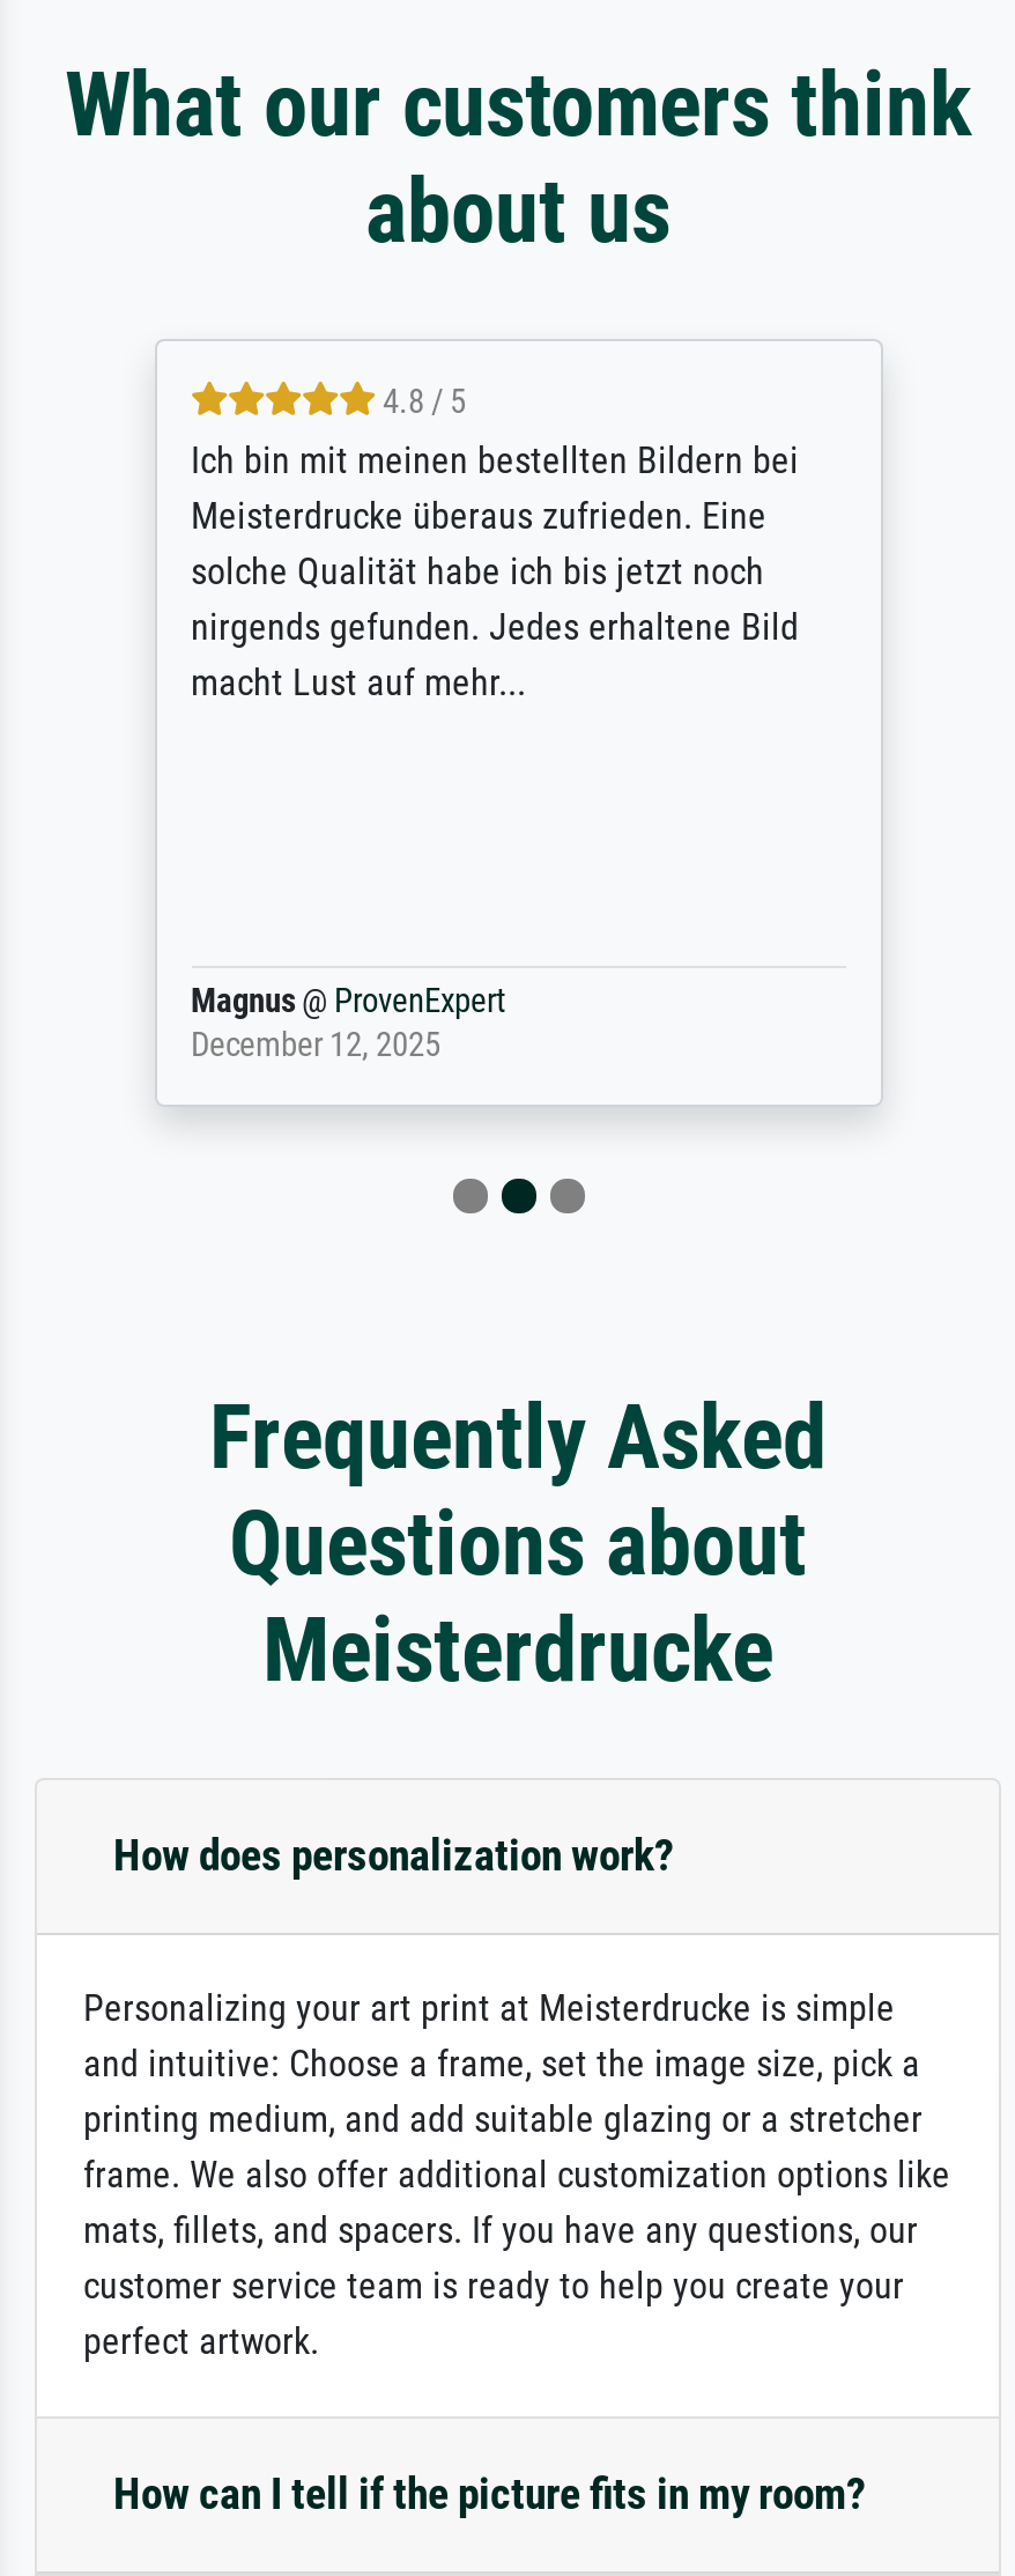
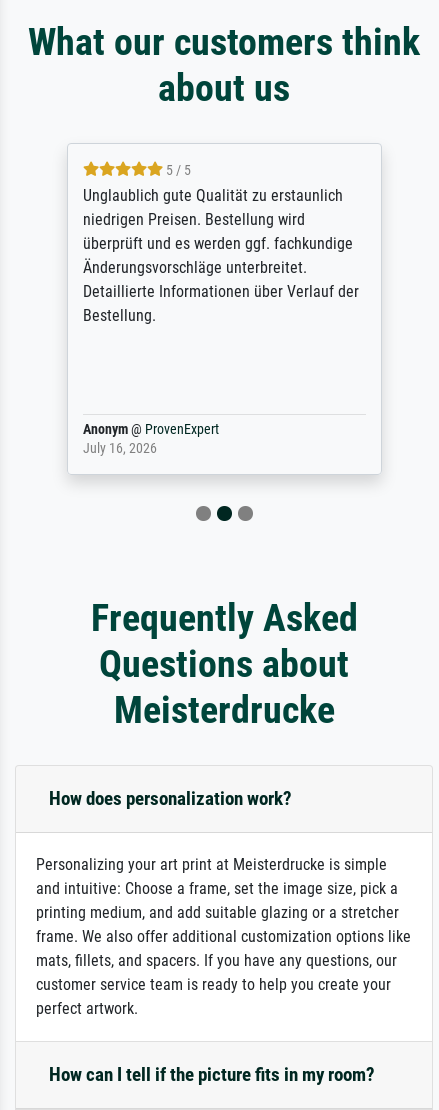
- 4.8 / 5
- Ich bin mit meinen bestellten Bildern bei
- Meisterdrucke überaus zufrieden. Eine
- solche Qualität habe ich bis jetzt noch
- nirgends gefunden. Jedes erhaltene Bild
- macht Lust auf mehr...
+ 5 / 5
+ Unglaublich gute Qualität zu erstaunlich
+ niedrigen Preisen. Bestellung wird
+ überprüft und es werden ggf. fachkundige
+ Änderungsvorschläge unterbreitet.
+ Detaillierte Informationen über Verlauf der
+ Bestellung.

- Magnus @ ProvenExpert
- December 12, 2025
+ Anonym @ ProvenExpert
+ July 16, 2026
